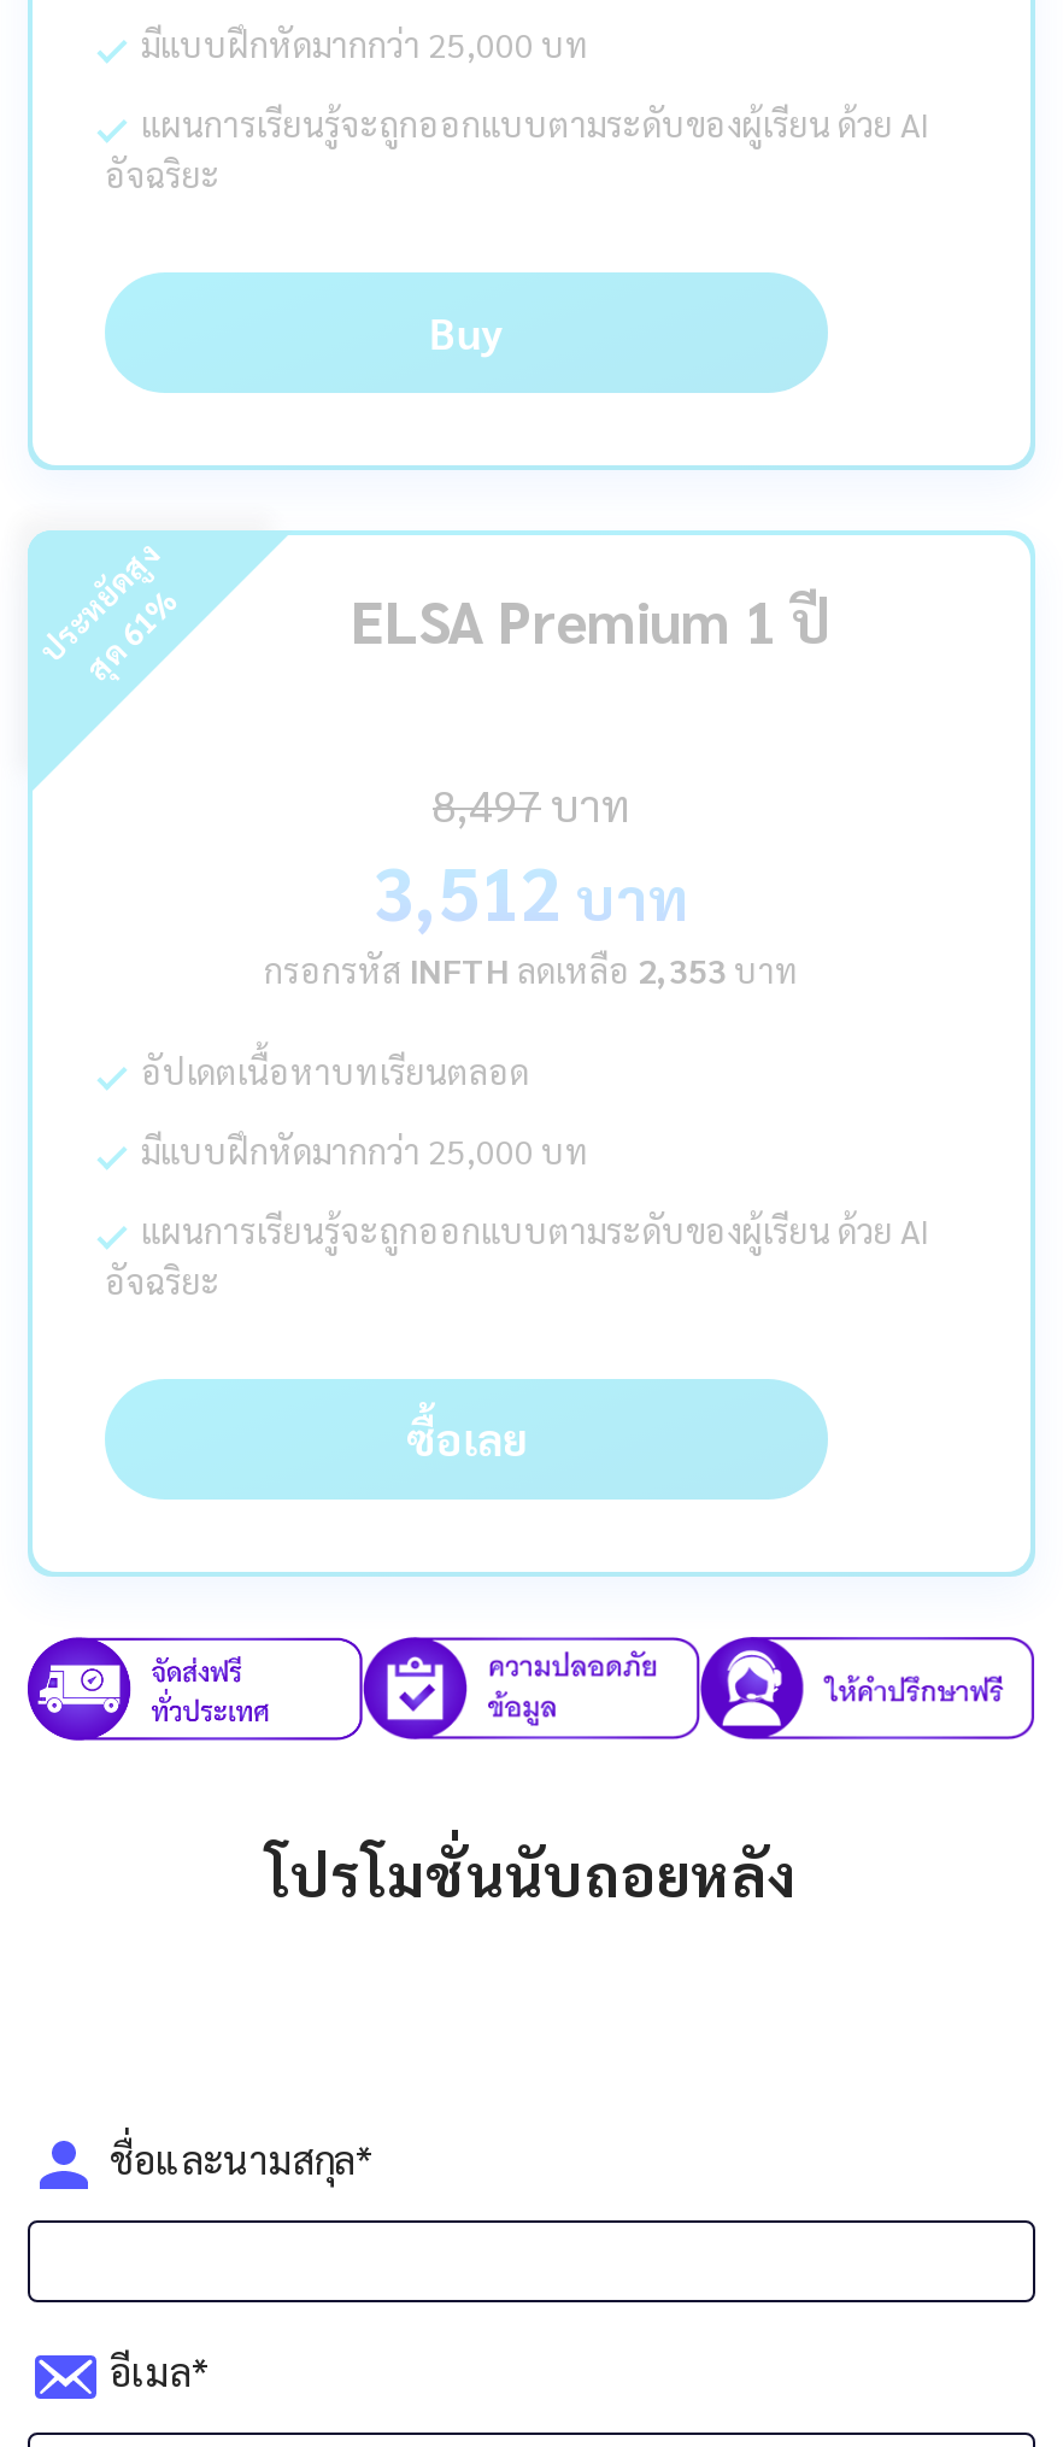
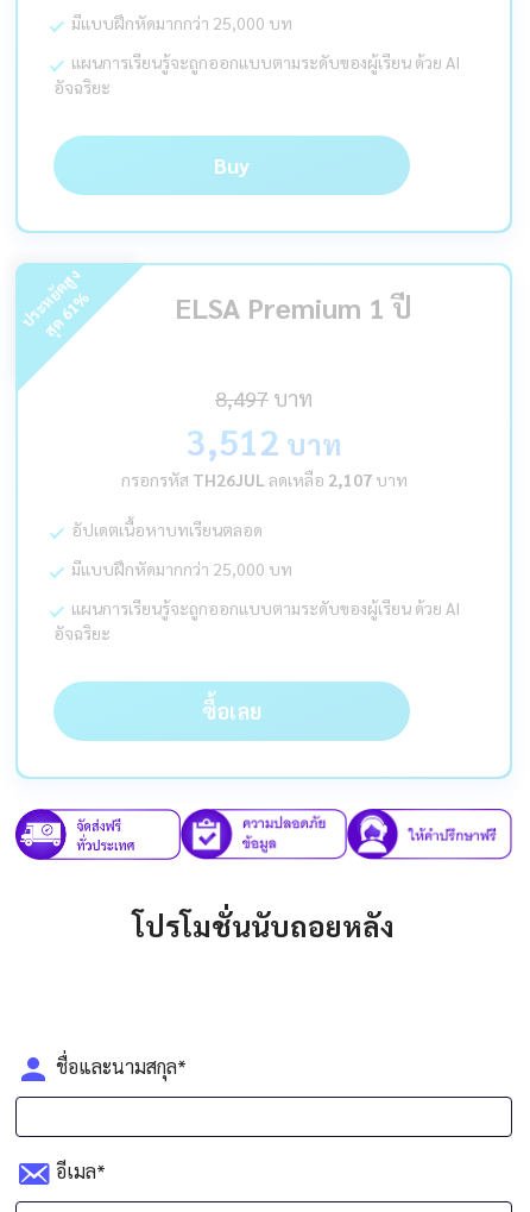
- กรอกรหัสINFTHลดเหลือ2,353บาท
+ กรอกรหัสTH26JULลดเหลือ2,107บาท
